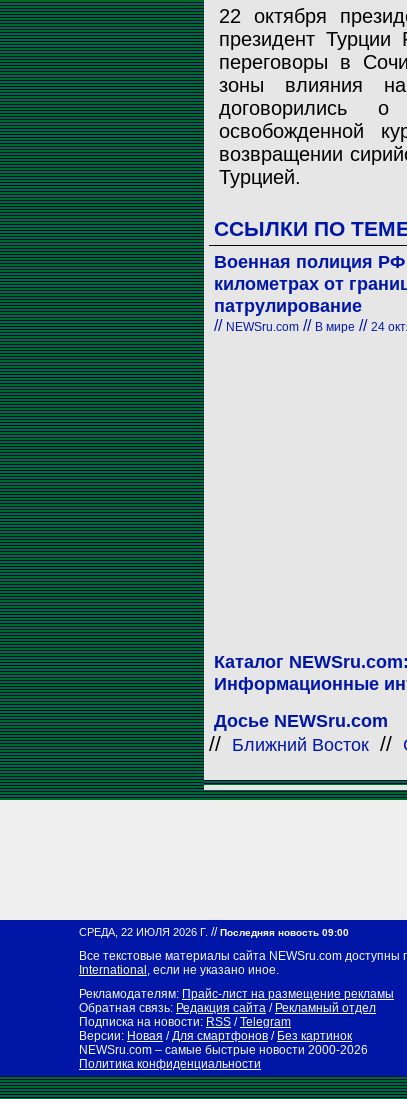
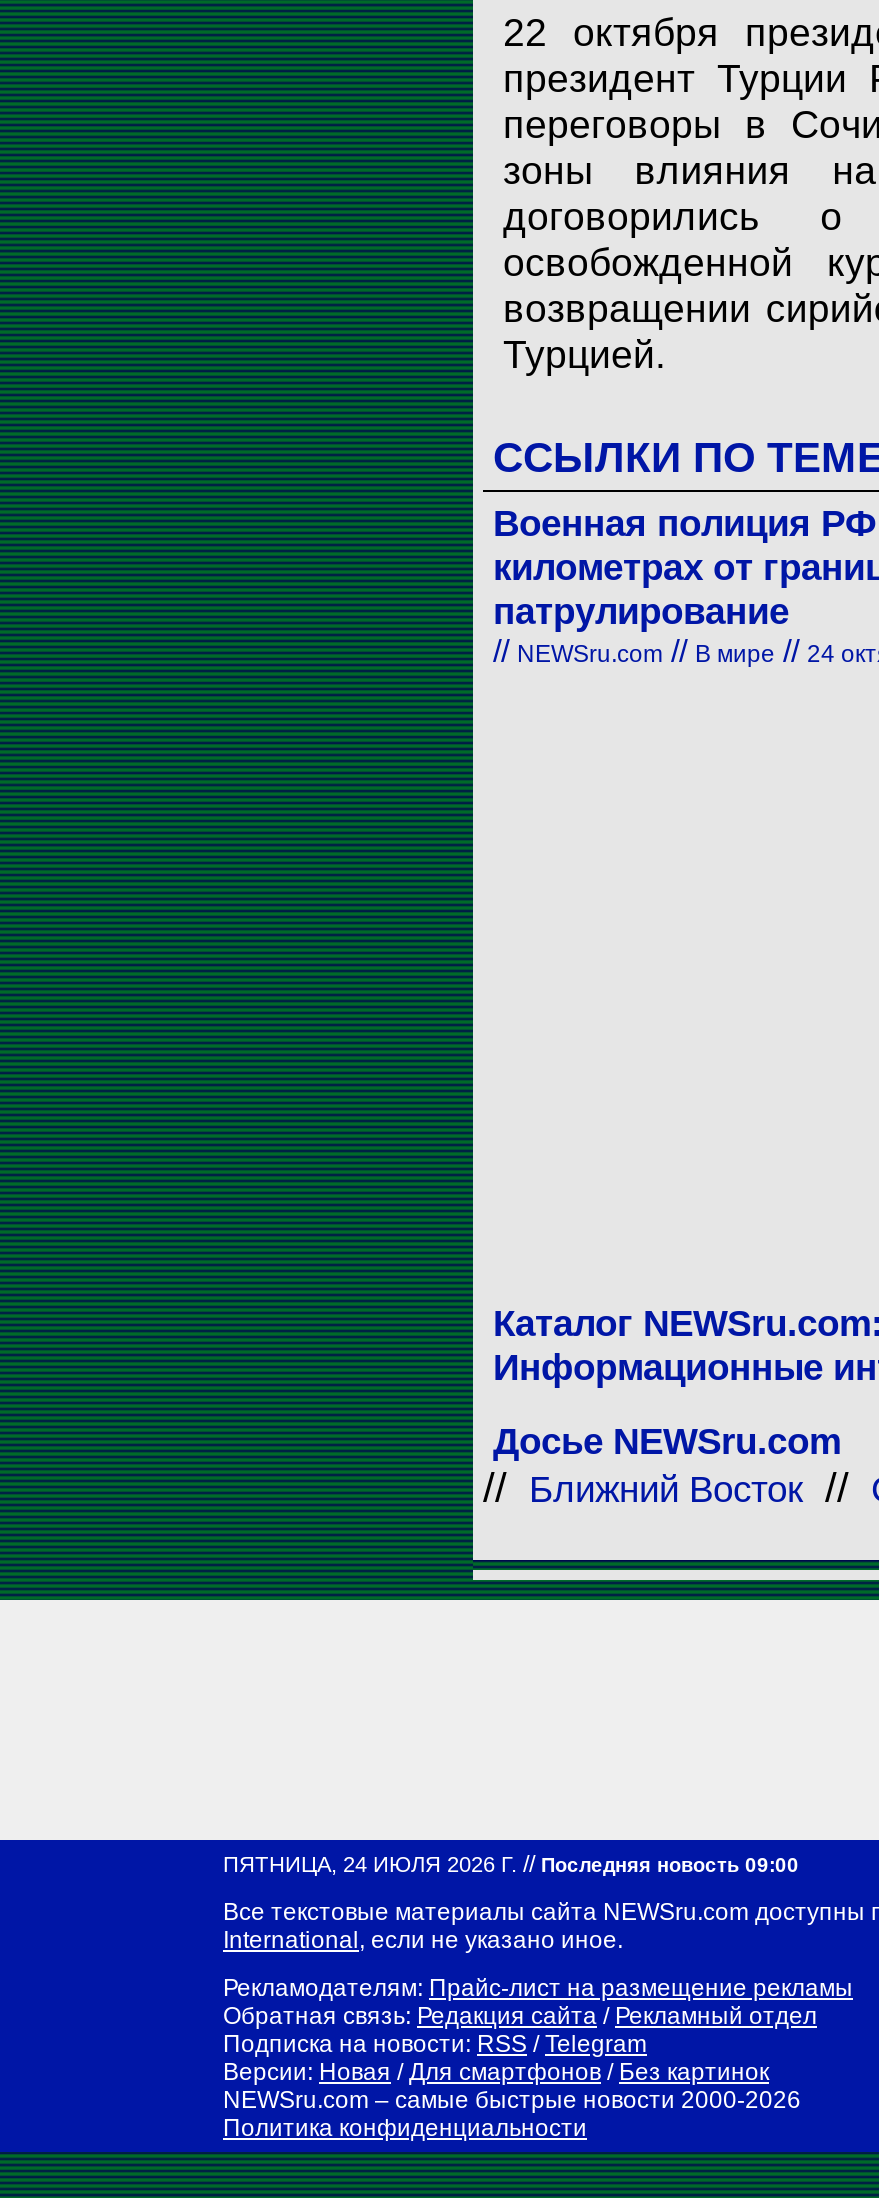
- СРЕДА, 22 ИЮЛЯ 2026 Г. // Последняя новость 09:00
+ ПЯТНИЦА, 24 ИЮЛЯ 2026 Г. // Последняя новость 09:00
